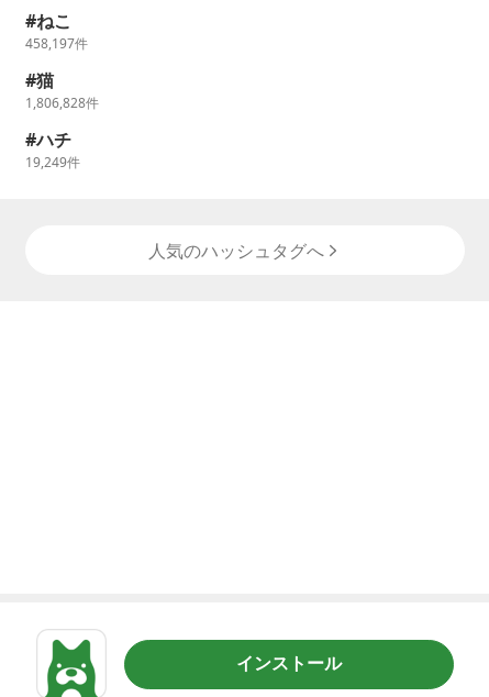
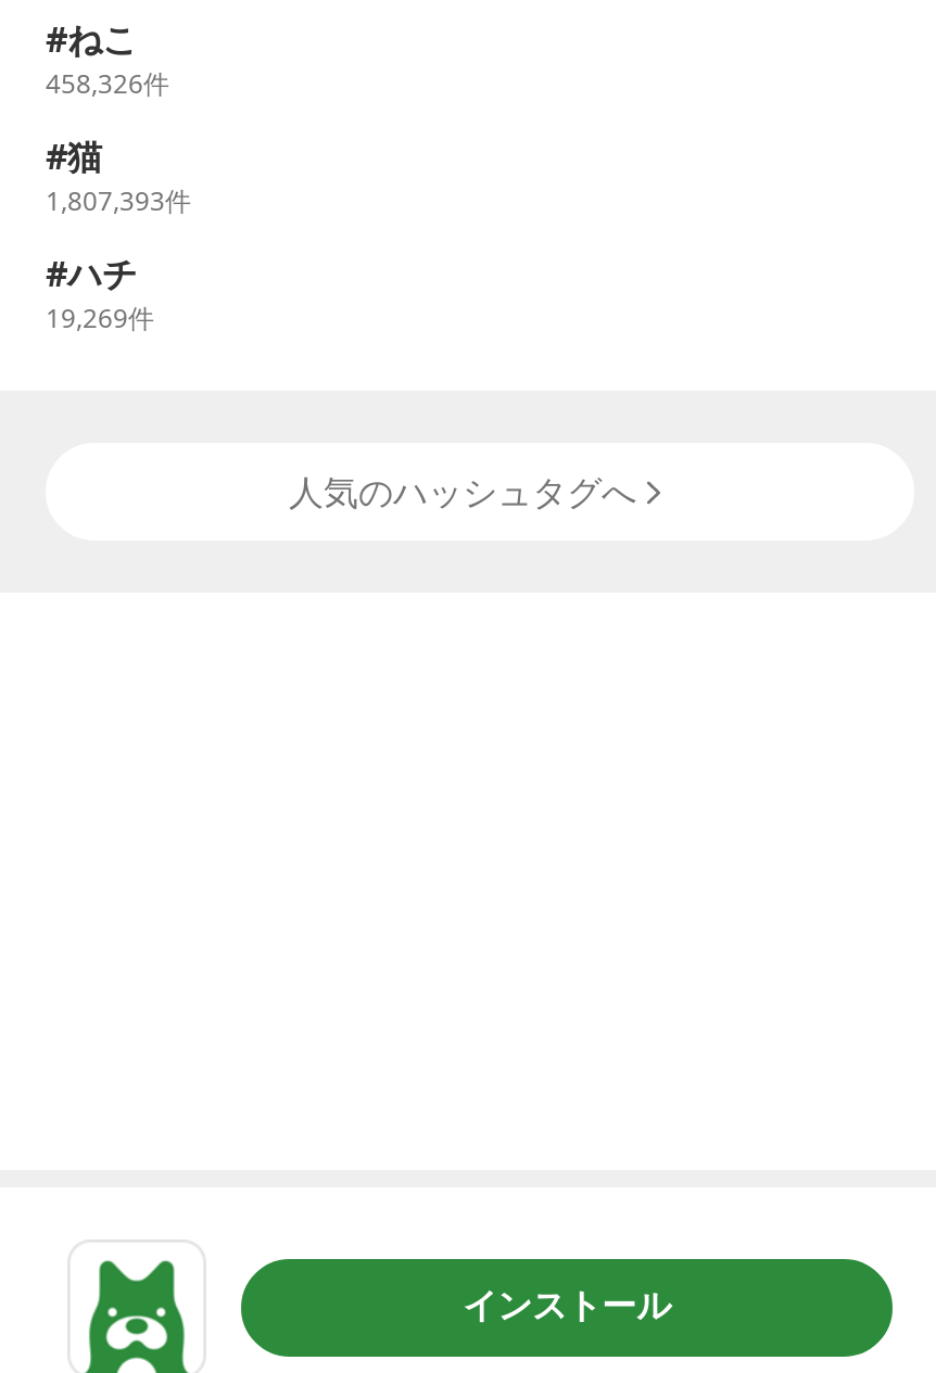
- 458,197件
+ 458,326件

- 1,806,828件
+ 1,807,393件

- 19,249件
+ 19,269件
